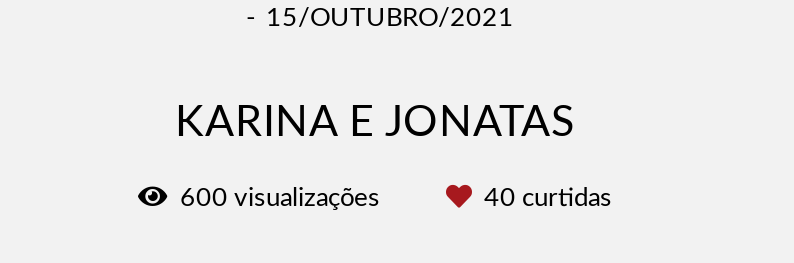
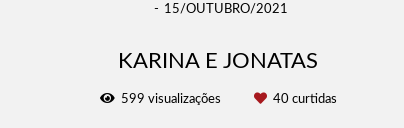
- 600 visualizações
+ 599 visualizações
